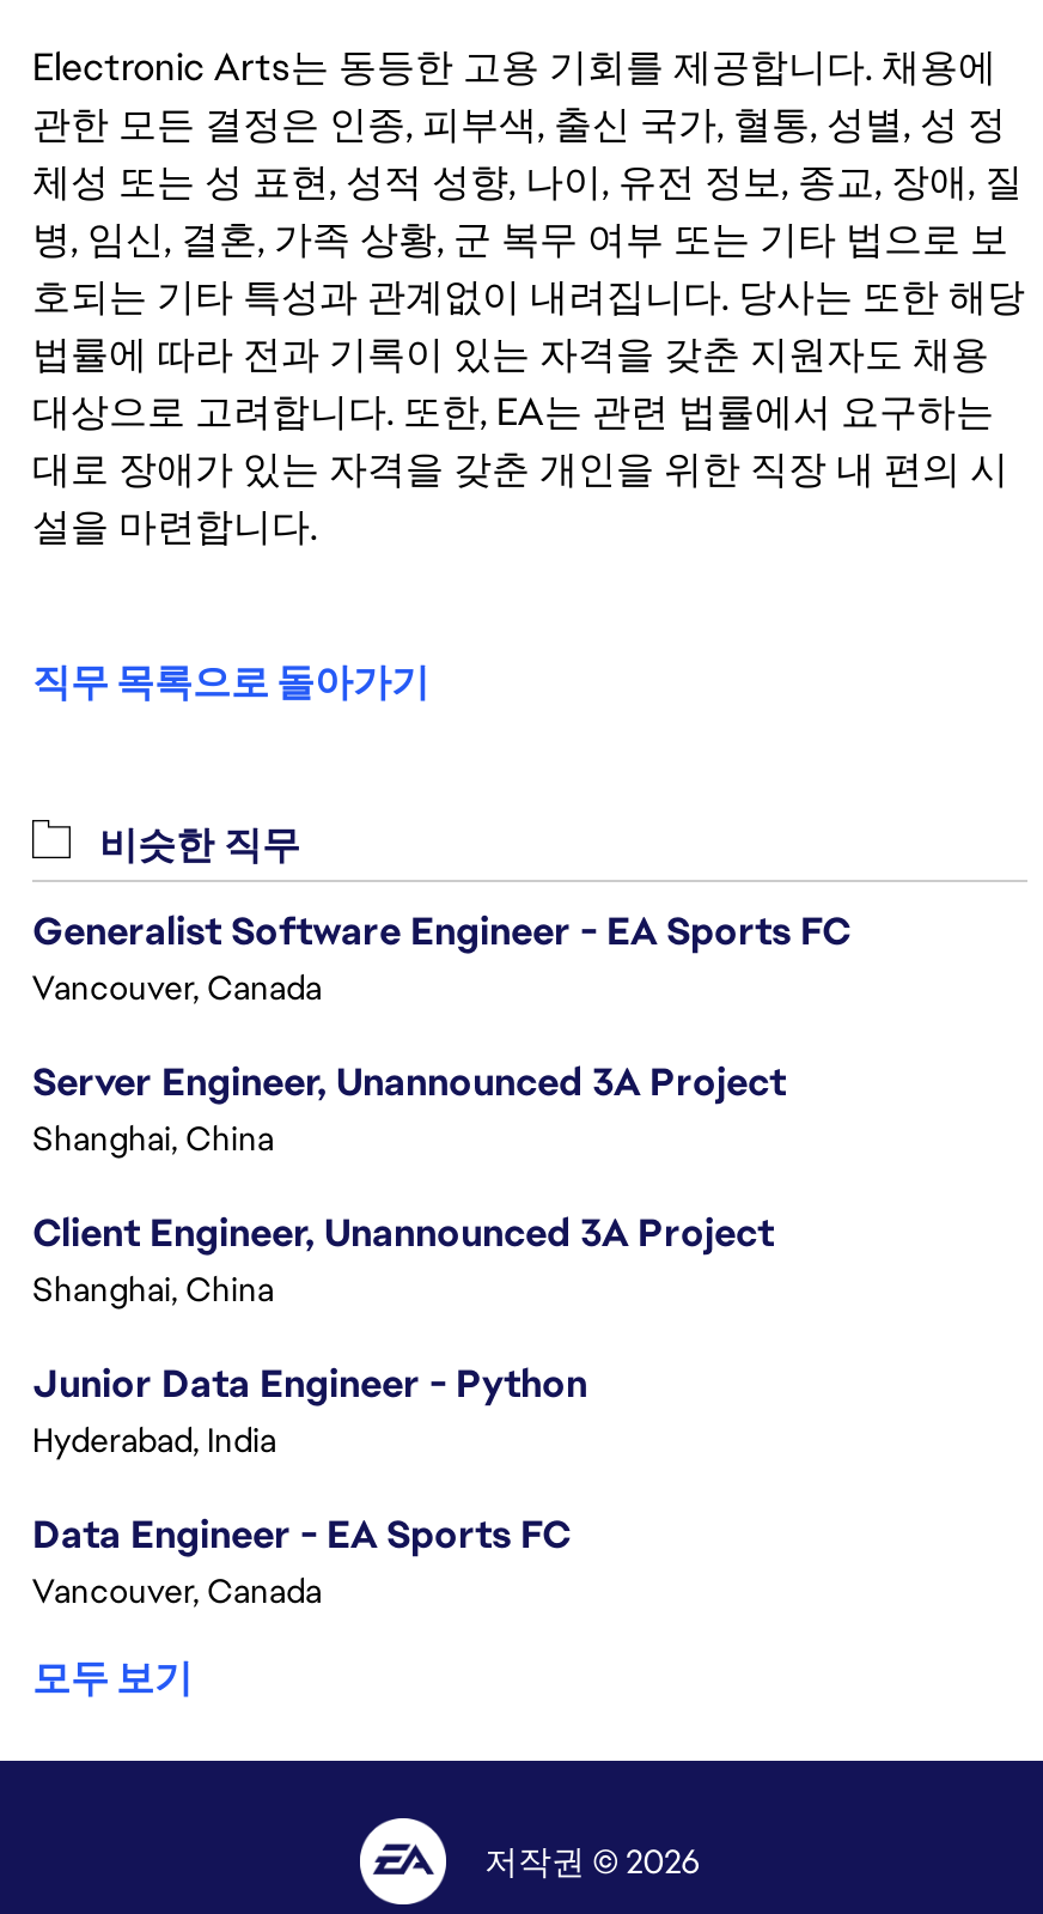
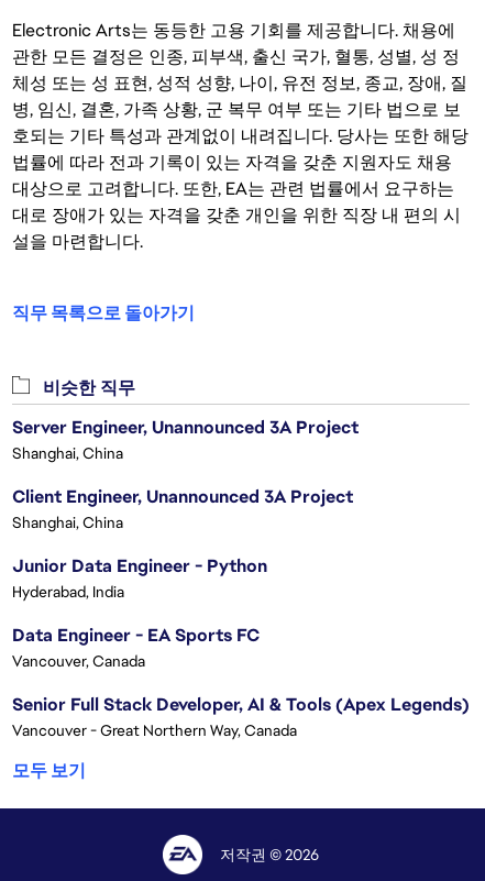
- Generalist Software Engineer - EA Sports FC
- Vancouver, Canada

moved up: Server Engineer, Unannounced 3A Project | Shanghai, China | Client Engineer, Unannounced 3A Project | Shanghai, China | Junior Data Engineer - Python | Hyderabad, India | Data Engineer - EA Sports FC | Vancouver, Canada

+ Senior Full Stack Developer, AI & Tools (Apex Legends)
+ Vancouver - Great Northern Way, Canada
